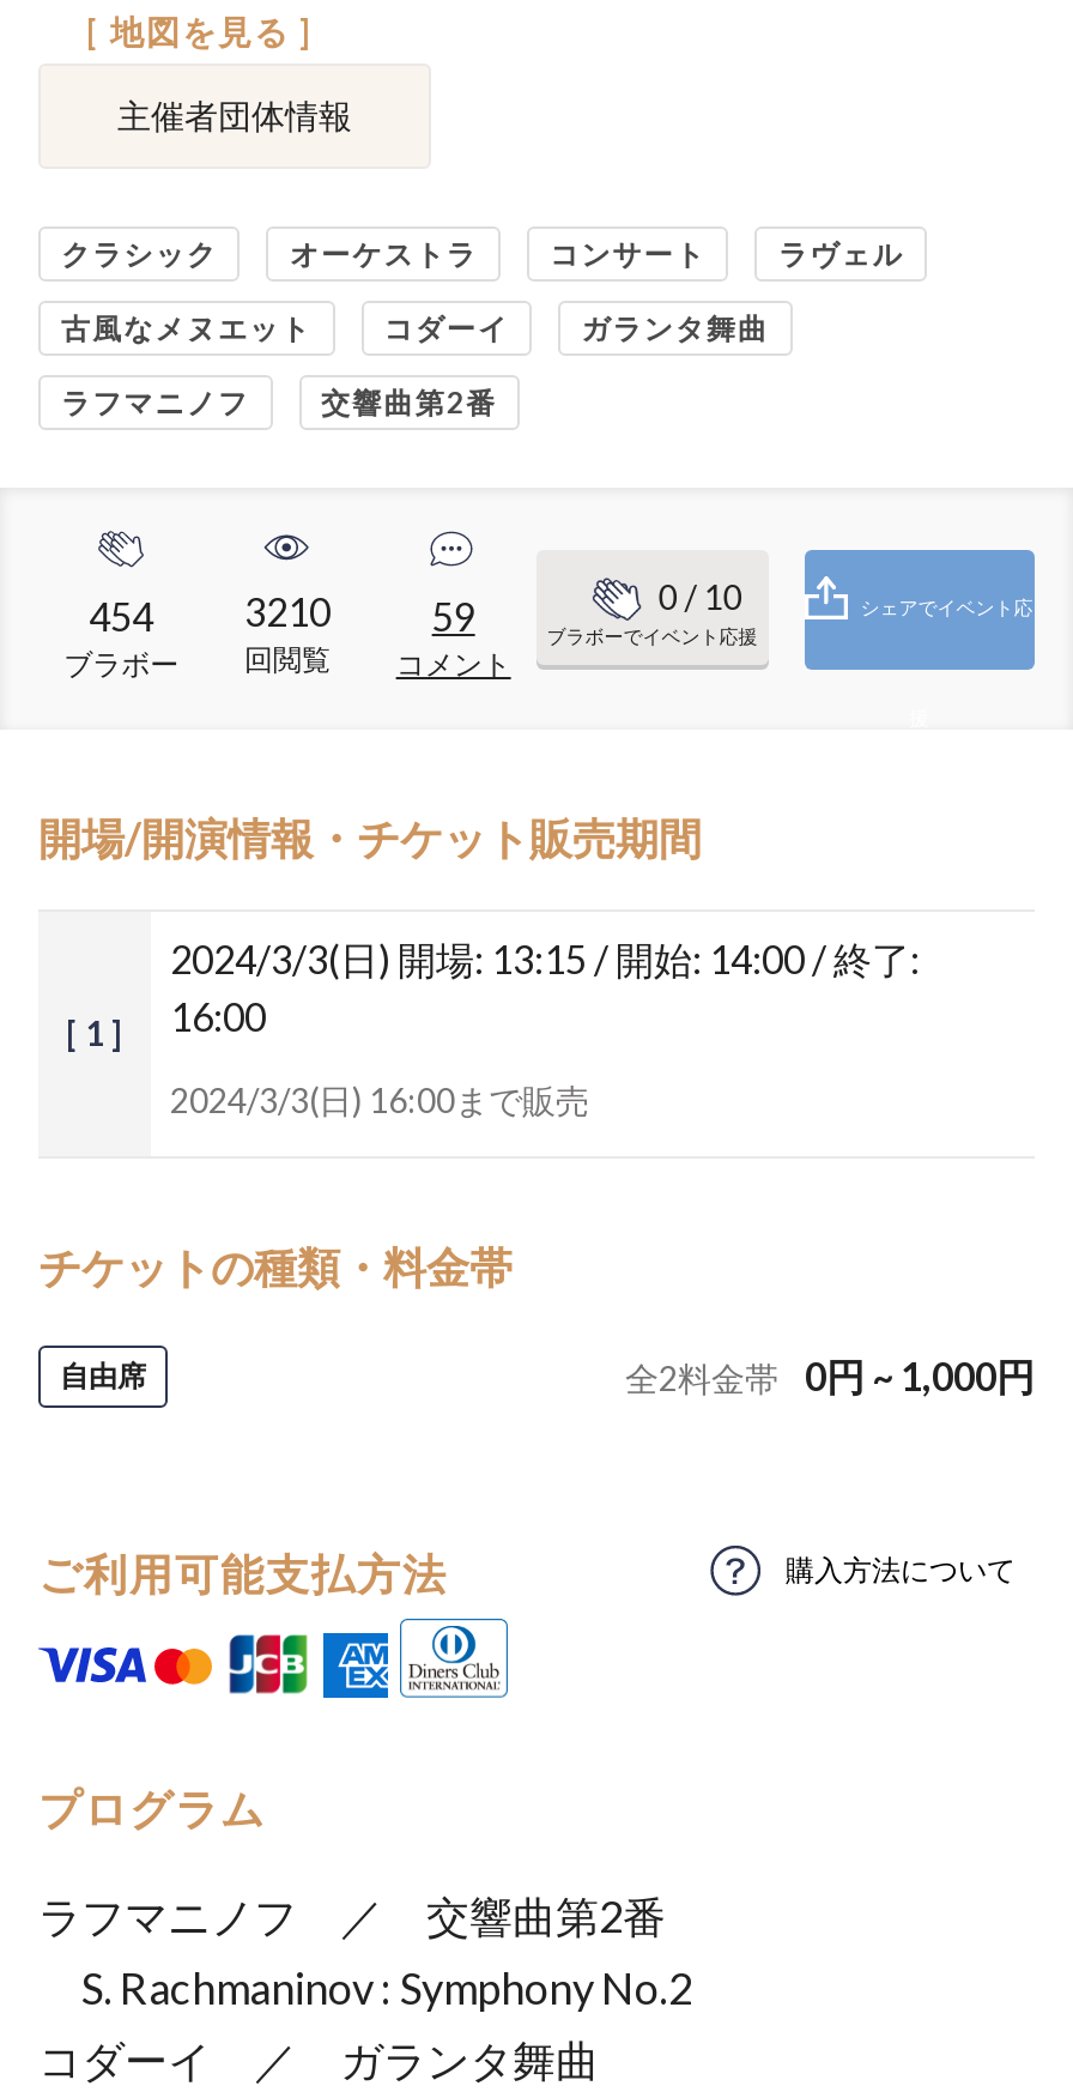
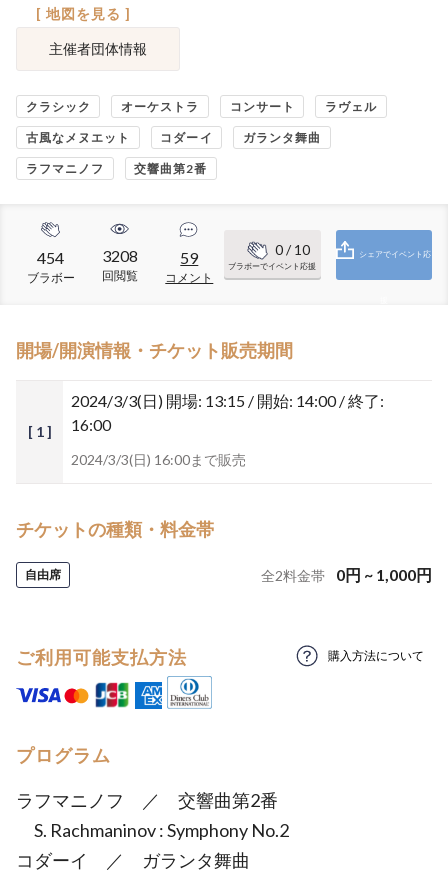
- 454 3210
+ 454 3208
